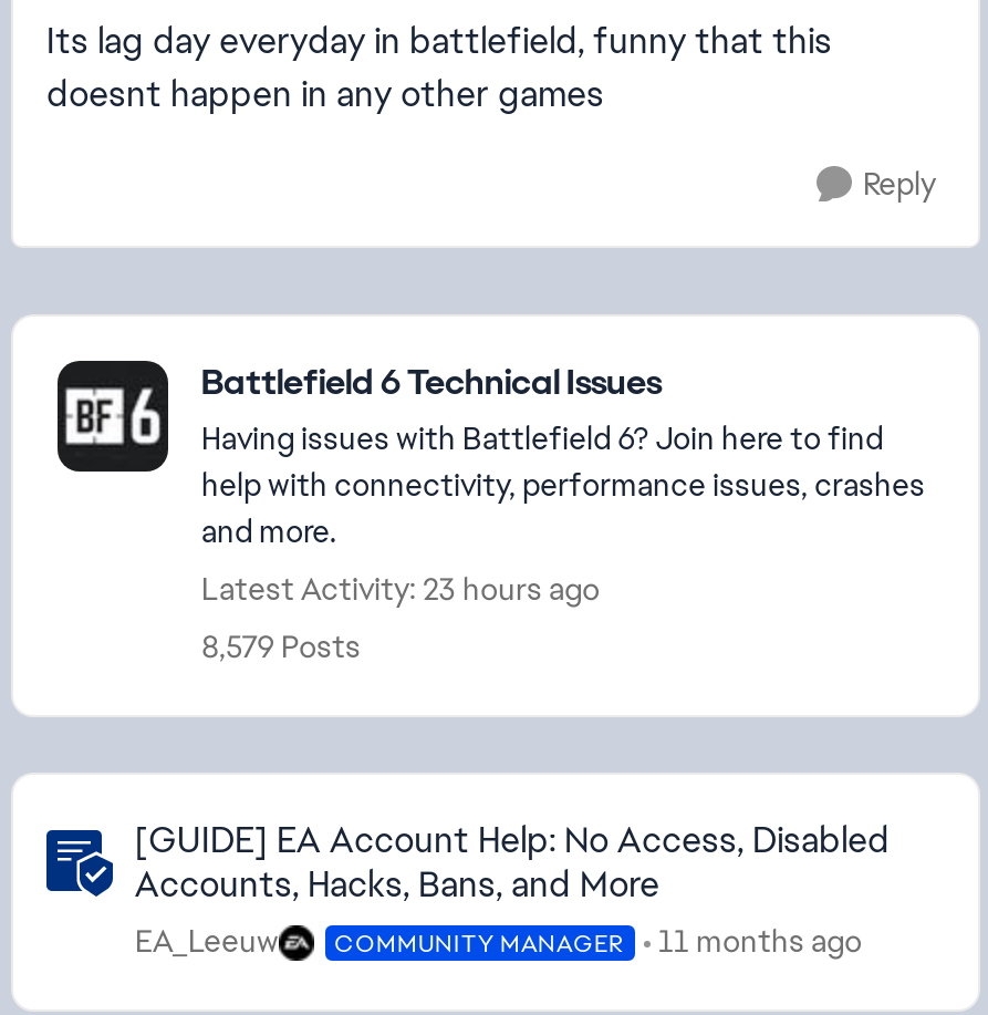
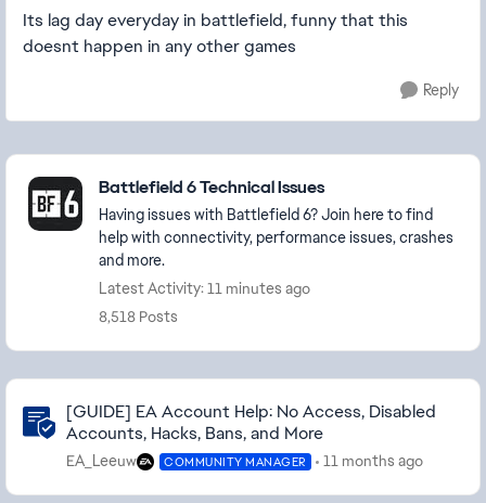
- Latest Activity: 23 hours ago
+ Latest Activity: 11 minutes ago

- 8,579 Posts
+ 8,518 Posts
